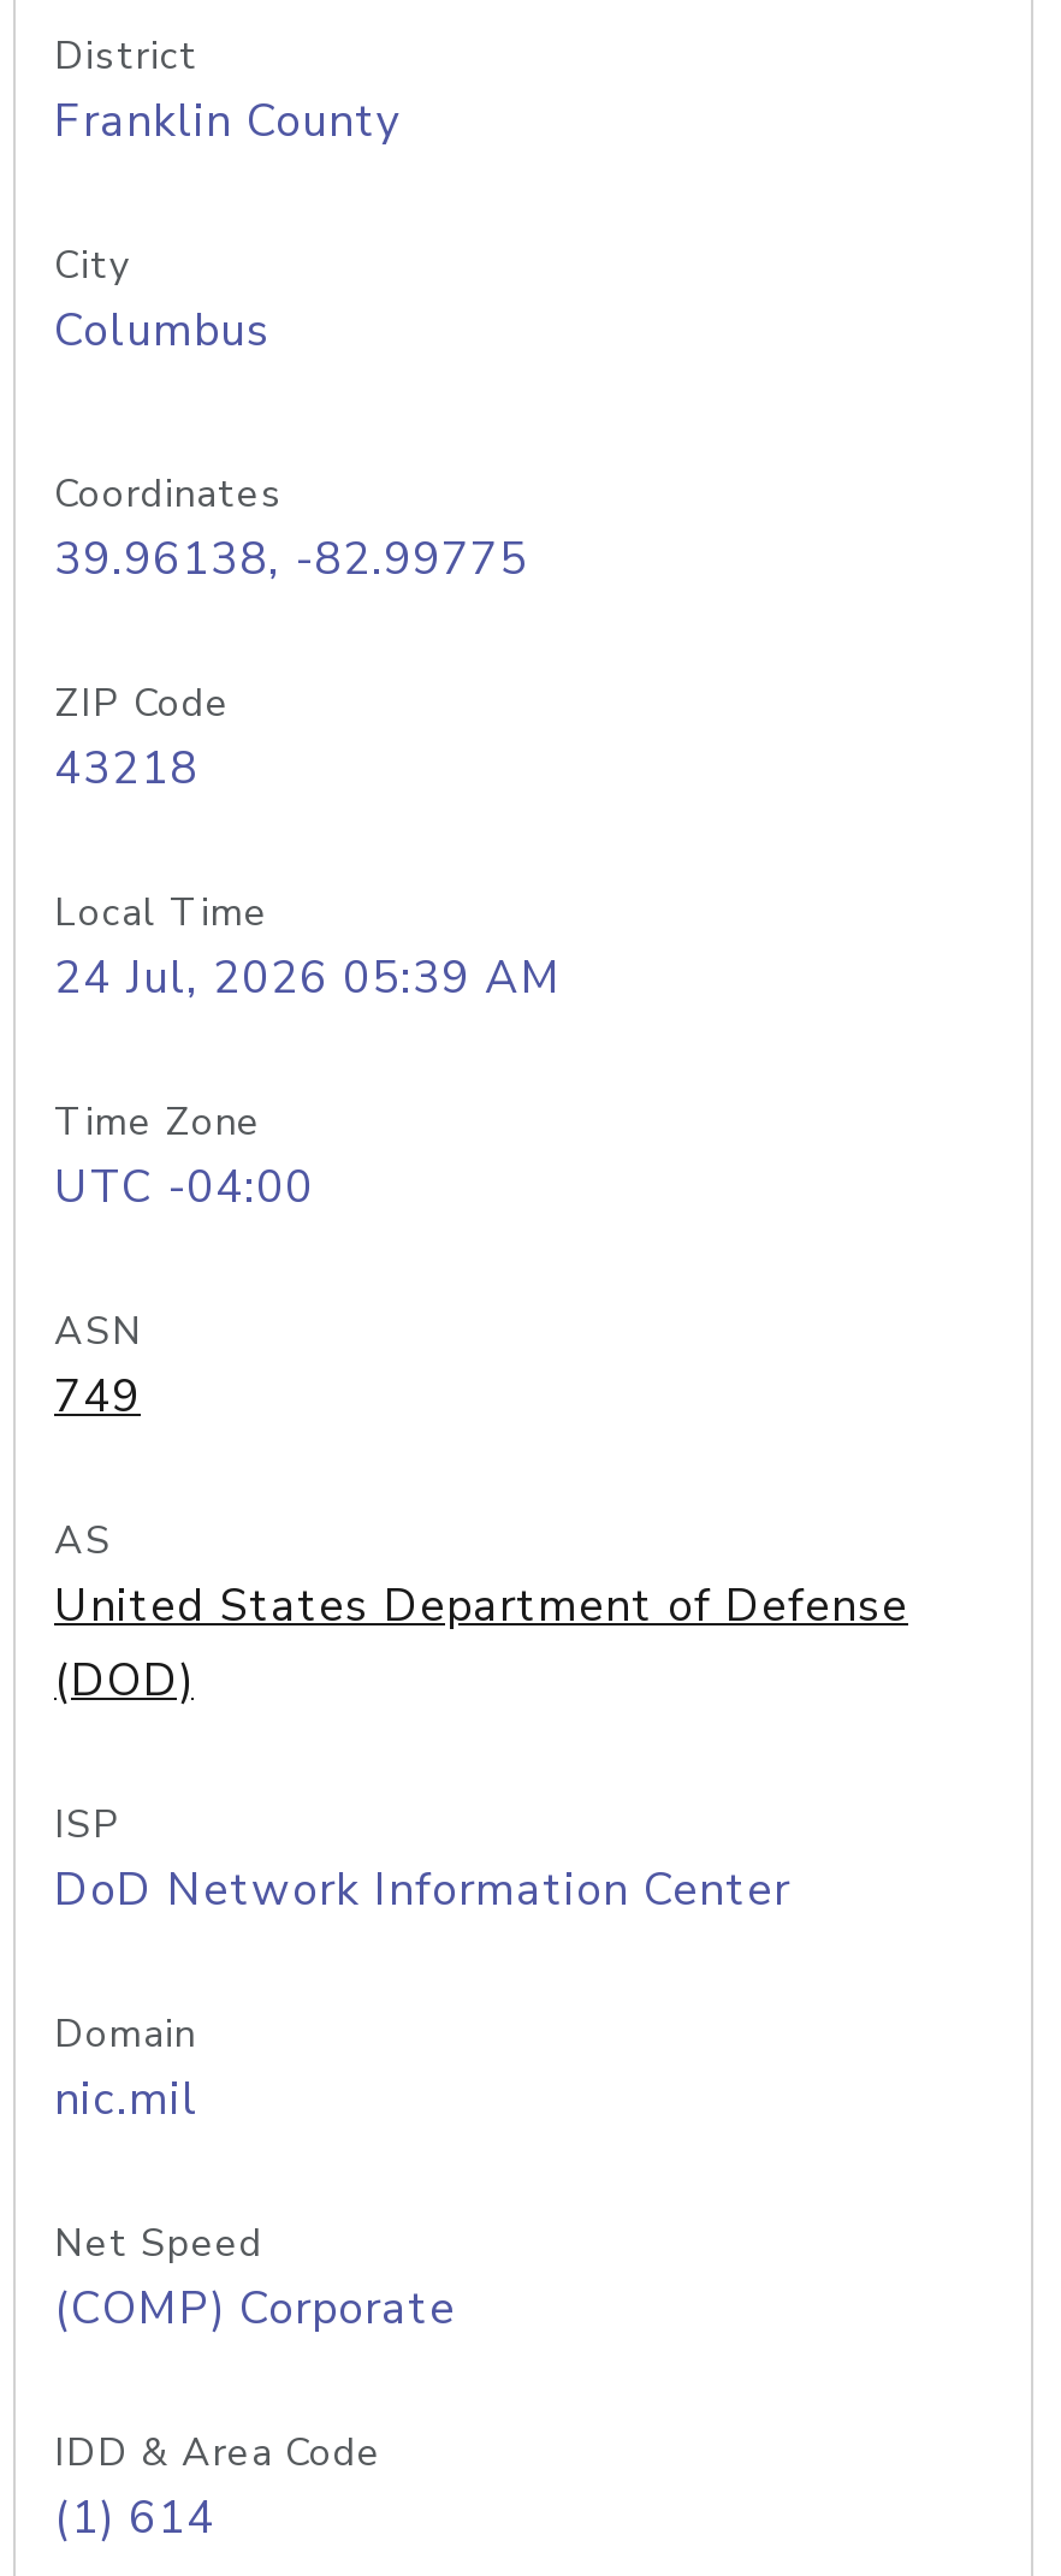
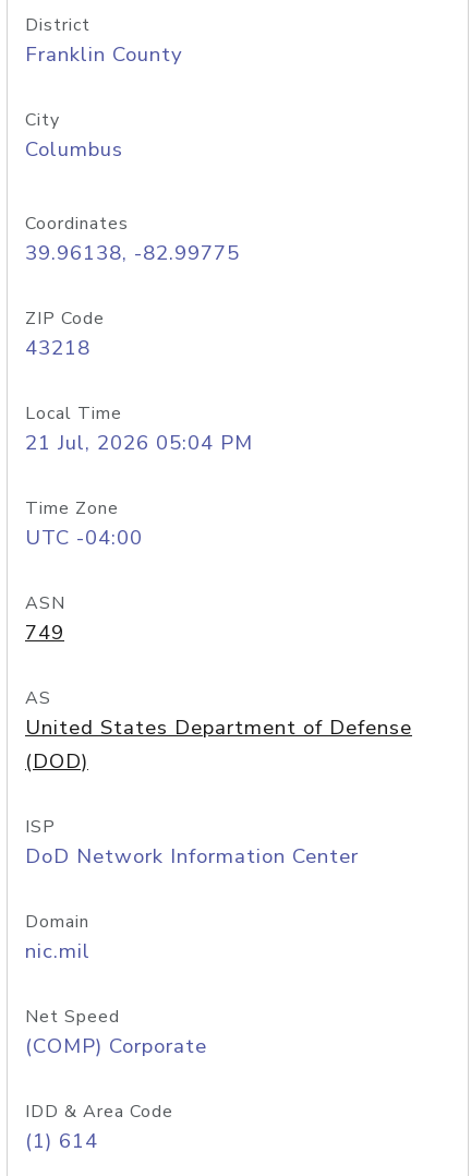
- 24 Jul, 2026 05:39 AM
+ 21 Jul, 2026 05:04 PM
